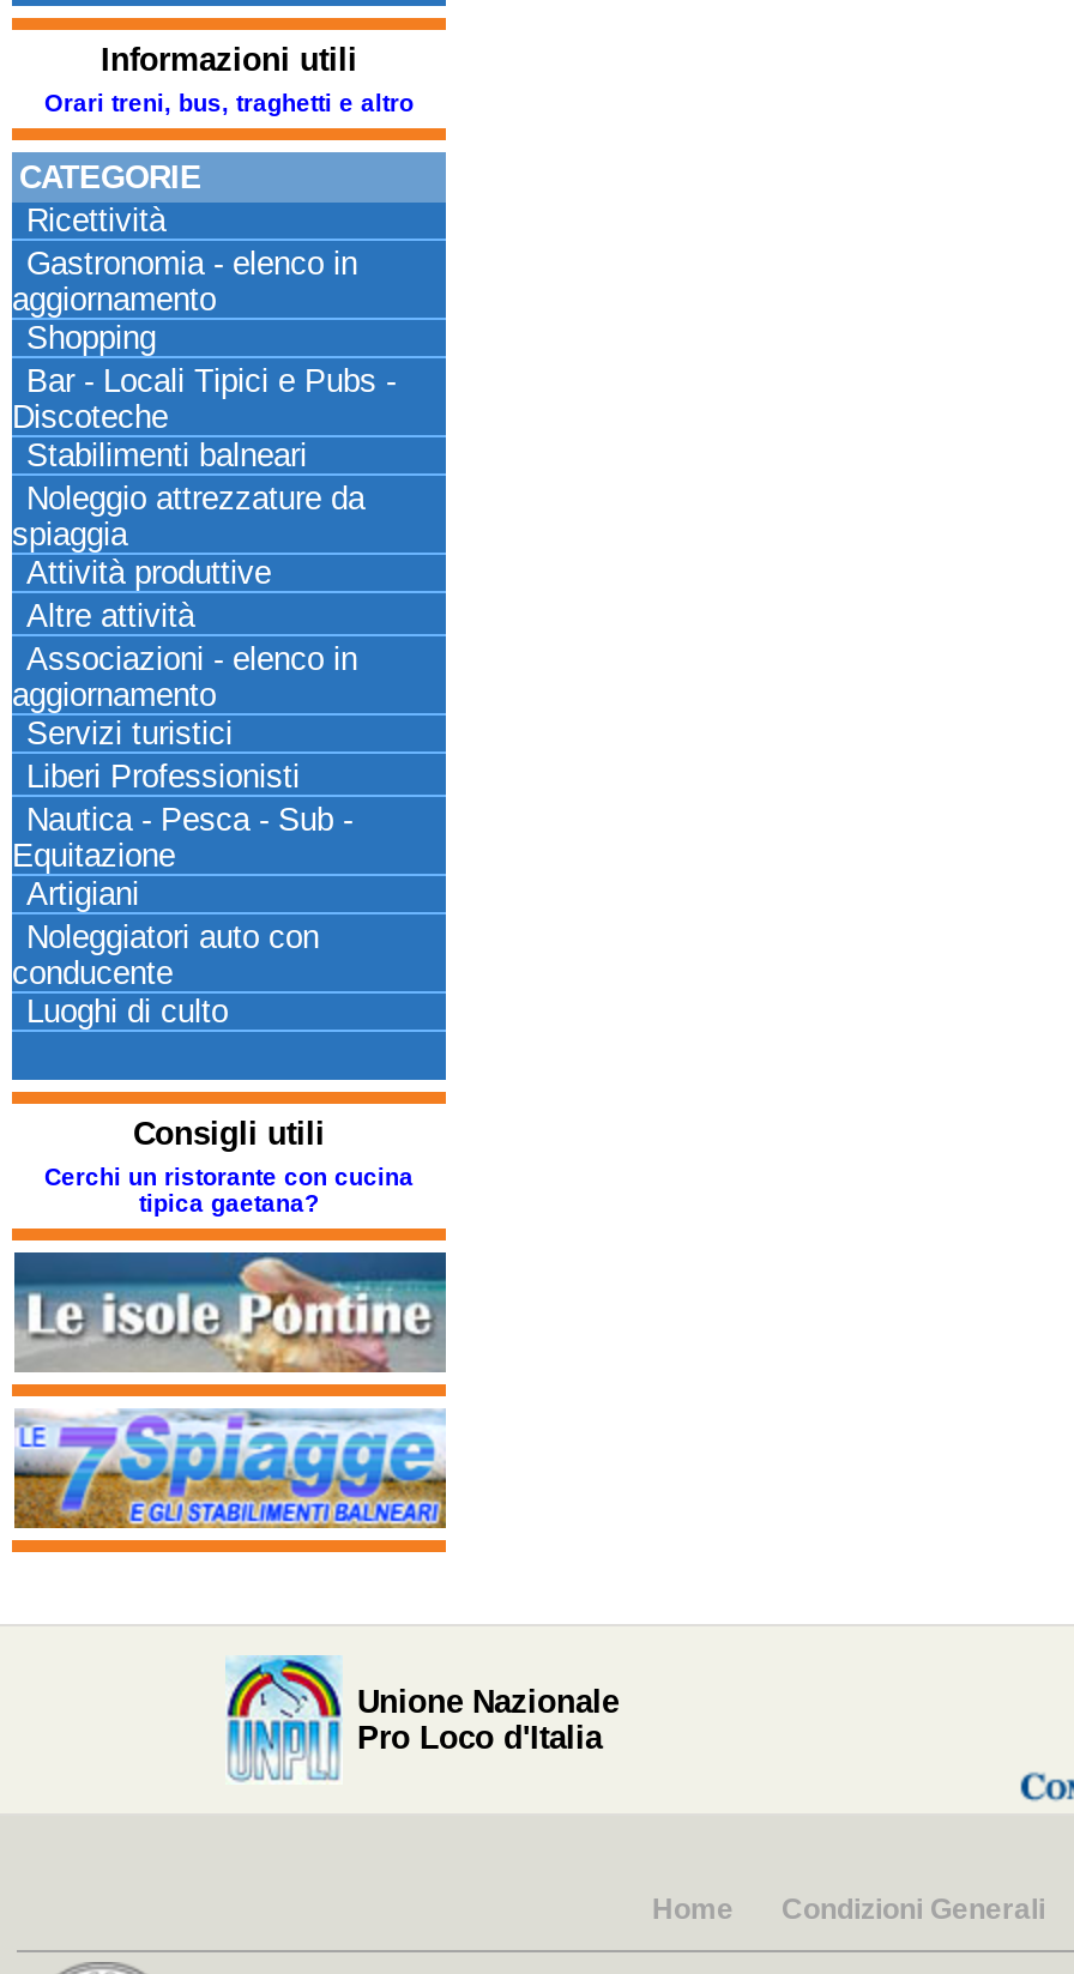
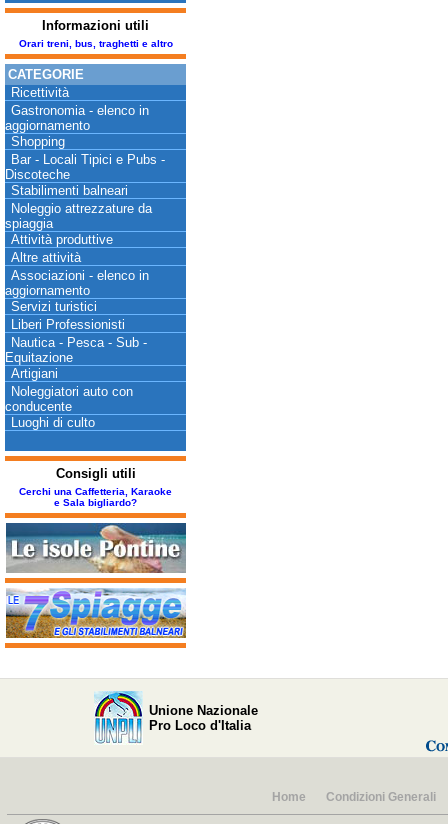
- Cerchi un ristorante con cucina
- tipica gaetana?
+ Cerchi una Caffetteria, Karaoke
+ e Sala bigliardo?
